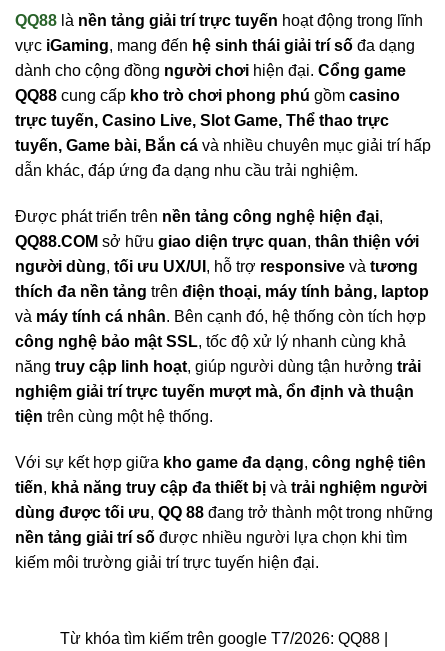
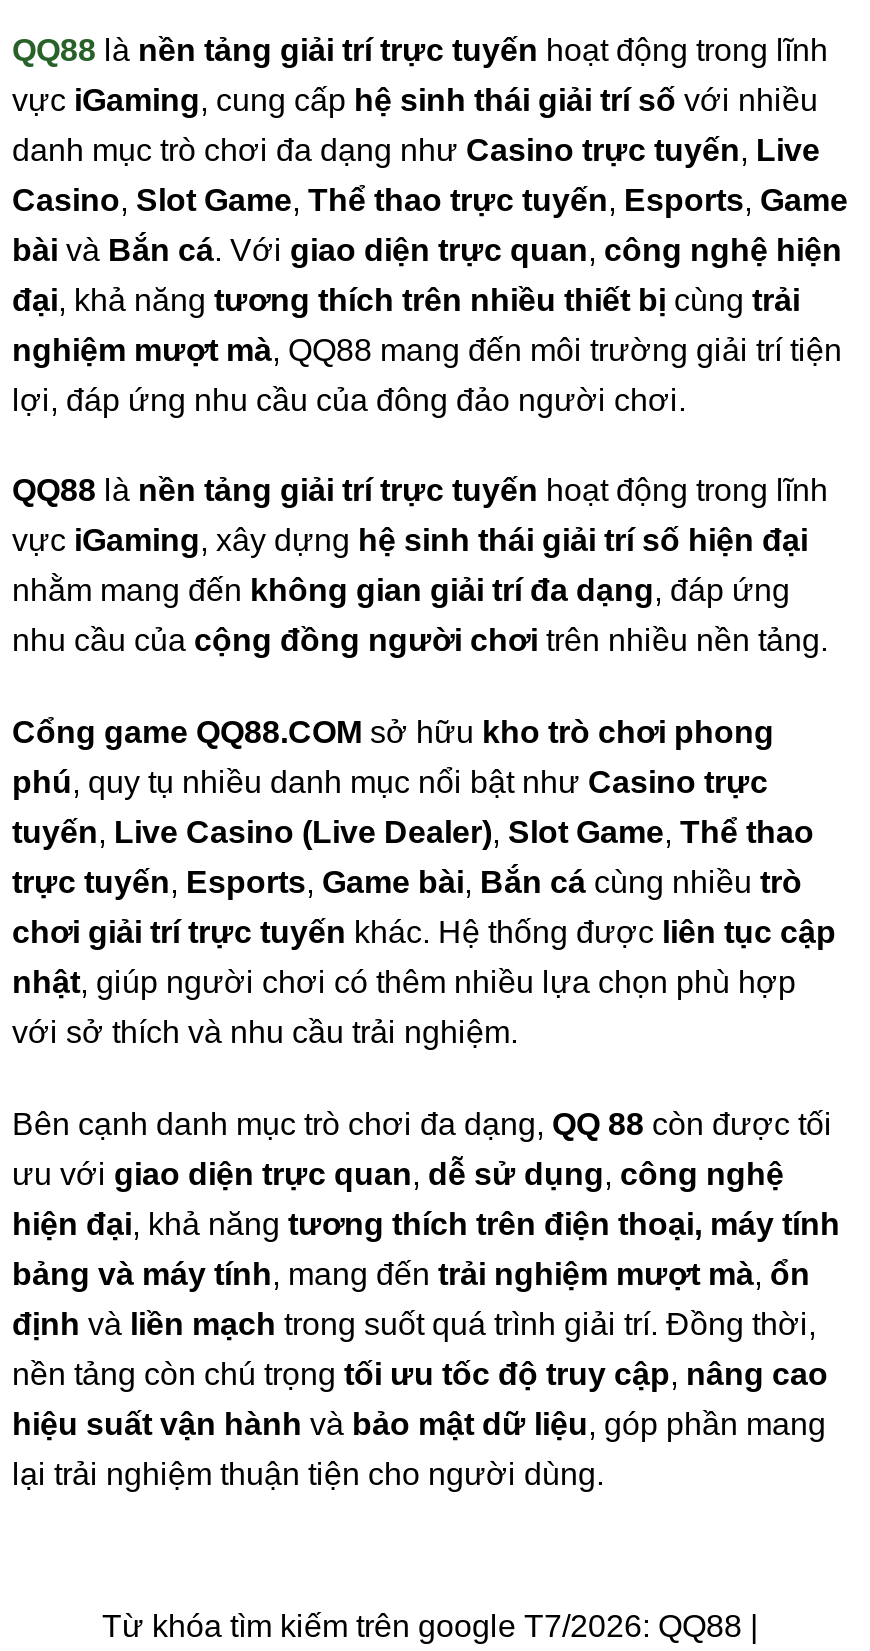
- vực iGaming, mang đến hệ sinh thái giải trí số đa dạng
- dành cho cộng đồng người chơi hiện đại. Cổng game
- QQ88 cung cấp kho trò chơi phong phú gồm casino
- trực tuyến, Casino Live, Slot Game, Thể thao trực
- tuyến, Game bài, Bắn cá và nhiều chuyên mục giải trí hấp
- dẫn khác, đáp ứng đa dạng nhu cầu trải nghiệm.
- Được phát triển trên nền tảng công nghệ hiện đại,
- QQ88.COM sở hữu giao diện trực quan, thân thiện với
- người dùng, tối ưu UX/UI, hỗ trợ responsive và tương
- thích đa nền tảng trên điện thoại, máy tính bảng, laptop
- và máy tính cá nhân. Bên cạnh đó, hệ thống còn tích hợp
- công nghệ bảo mật SSL, tốc độ xử lý nhanh cùng khả
- năng truy cập linh hoạt, giúp người dùng tận hưởng trải
- nghiệm giải trí trực tuyến mượt mà, ổn định và thuận
- tiện trên cùng một hệ thống.
- Với sự kết hợp giữa kho game đa dạng, công nghệ tiên
- tiến, khả năng truy cập đa thiết bị và trải nghiệm người
- dùng được tối ưu, QQ 88 đang trở thành một trong những
- nền tảng giải trí số được nhiều người lựa chọn khi tìm
- kiếm môi trường giải trí trực tuyến hiện đại.
+ vực iGaming, cung cấp hệ sinh thái giải trí số với nhiều
+ danh mục trò chơi đa dạng như Casino trực tuyến, Live
+ Casino, Slot Game, Thể thao trực tuyến, Esports, Game
+ bài và Bắn cá. Với giao diện trực quan, công nghệ hiện
+ đại, khả năng tương thích trên nhiều thiết bị cùng trải
+ nghiệm mượt mà, QQ88 mang đến môi trường giải trí tiện
+ lợi, đáp ứng nhu cầu của đông đảo người chơi.
+ QQ88 là nền tảng giải trí trực tuyến hoạt động trong lĩnh
+ vực iGaming, xây dựng hệ sinh thái giải trí số hiện đại
+ nhằm mang đến không gian giải trí đa dạng, đáp ứng
+ nhu cầu của cộng đồng người chơi trên nhiều nền tảng.
+ Cổng game QQ88.COM sở hữu kho trò chơi phong
+ phú, quy tụ nhiều danh mục nổi bật như Casino trực
+ tuyến, Live Casino (Live Dealer), Slot Game, Thể thao
+ trực tuyến, Esports, Game bài, Bắn cá cùng nhiều trò
+ chơi giải trí trực tuyến khác. Hệ thống được liên tục cập
+ nhật, giúp người chơi có thêm nhiều lựa chọn phù hợp
+ với sở thích và nhu cầu trải nghiệm.
+ Bên cạnh danh mục trò chơi đa dạng, QQ 88 còn được tối
+ ưu với giao diện trực quan, dễ sử dụng, công nghệ
+ hiện đại, khả năng tương thích trên điện thoại, máy tính
+ bảng và máy tính, mang đến trải nghiệm mượt mà, ổn
+ định và liền mạch trong suốt quá trình giải trí. Đồng thời,
+ nền tảng còn chú trọng tối ưu tốc độ truy cập, nâng cao
+ hiệu suất vận hành và bảo mật dữ liệu, góp phần mang
+ lại trải nghiệm thuận tiện cho người dùng.
